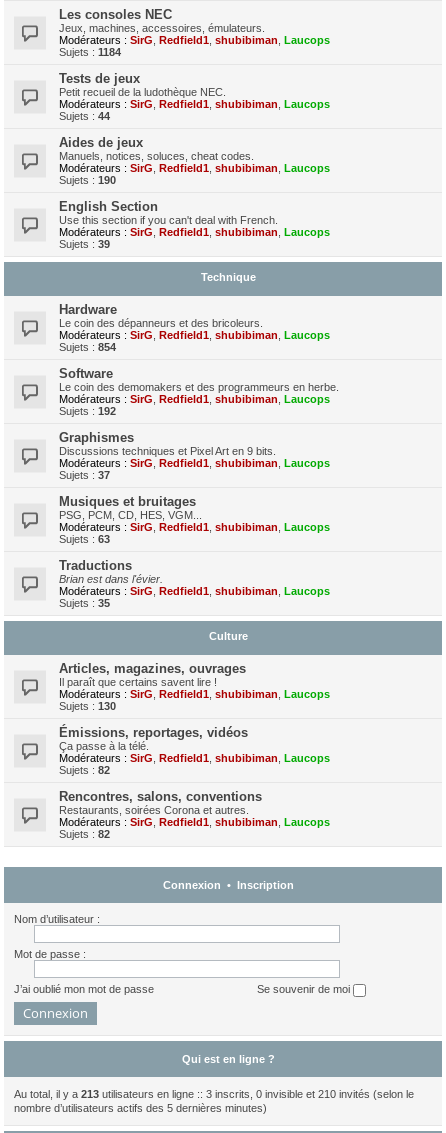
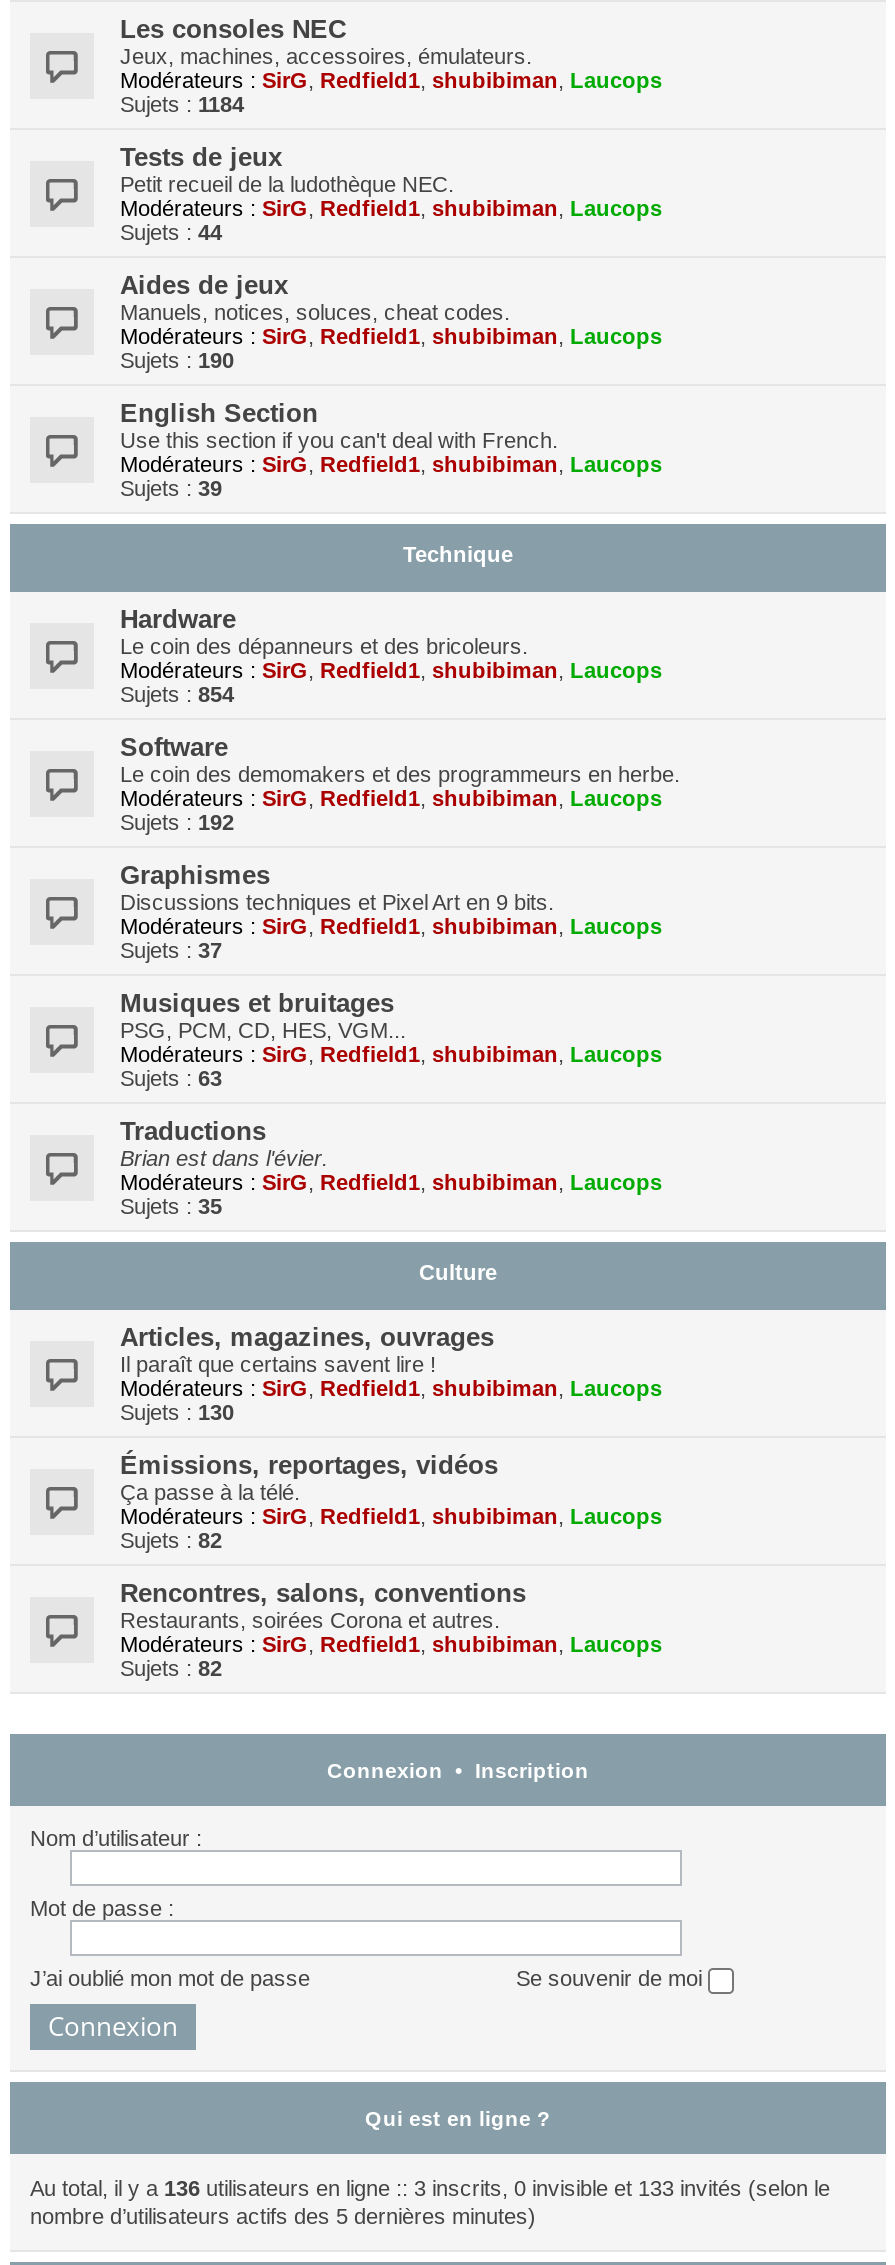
- Au total, il y a 213 utilisateurs en ligne :: 3 inscrits, 0 invisible et 210 invités (selon le
+ Au total, il y a 136 utilisateurs en ligne :: 3 inscrits, 0 invisible et 133 invités (selon le
